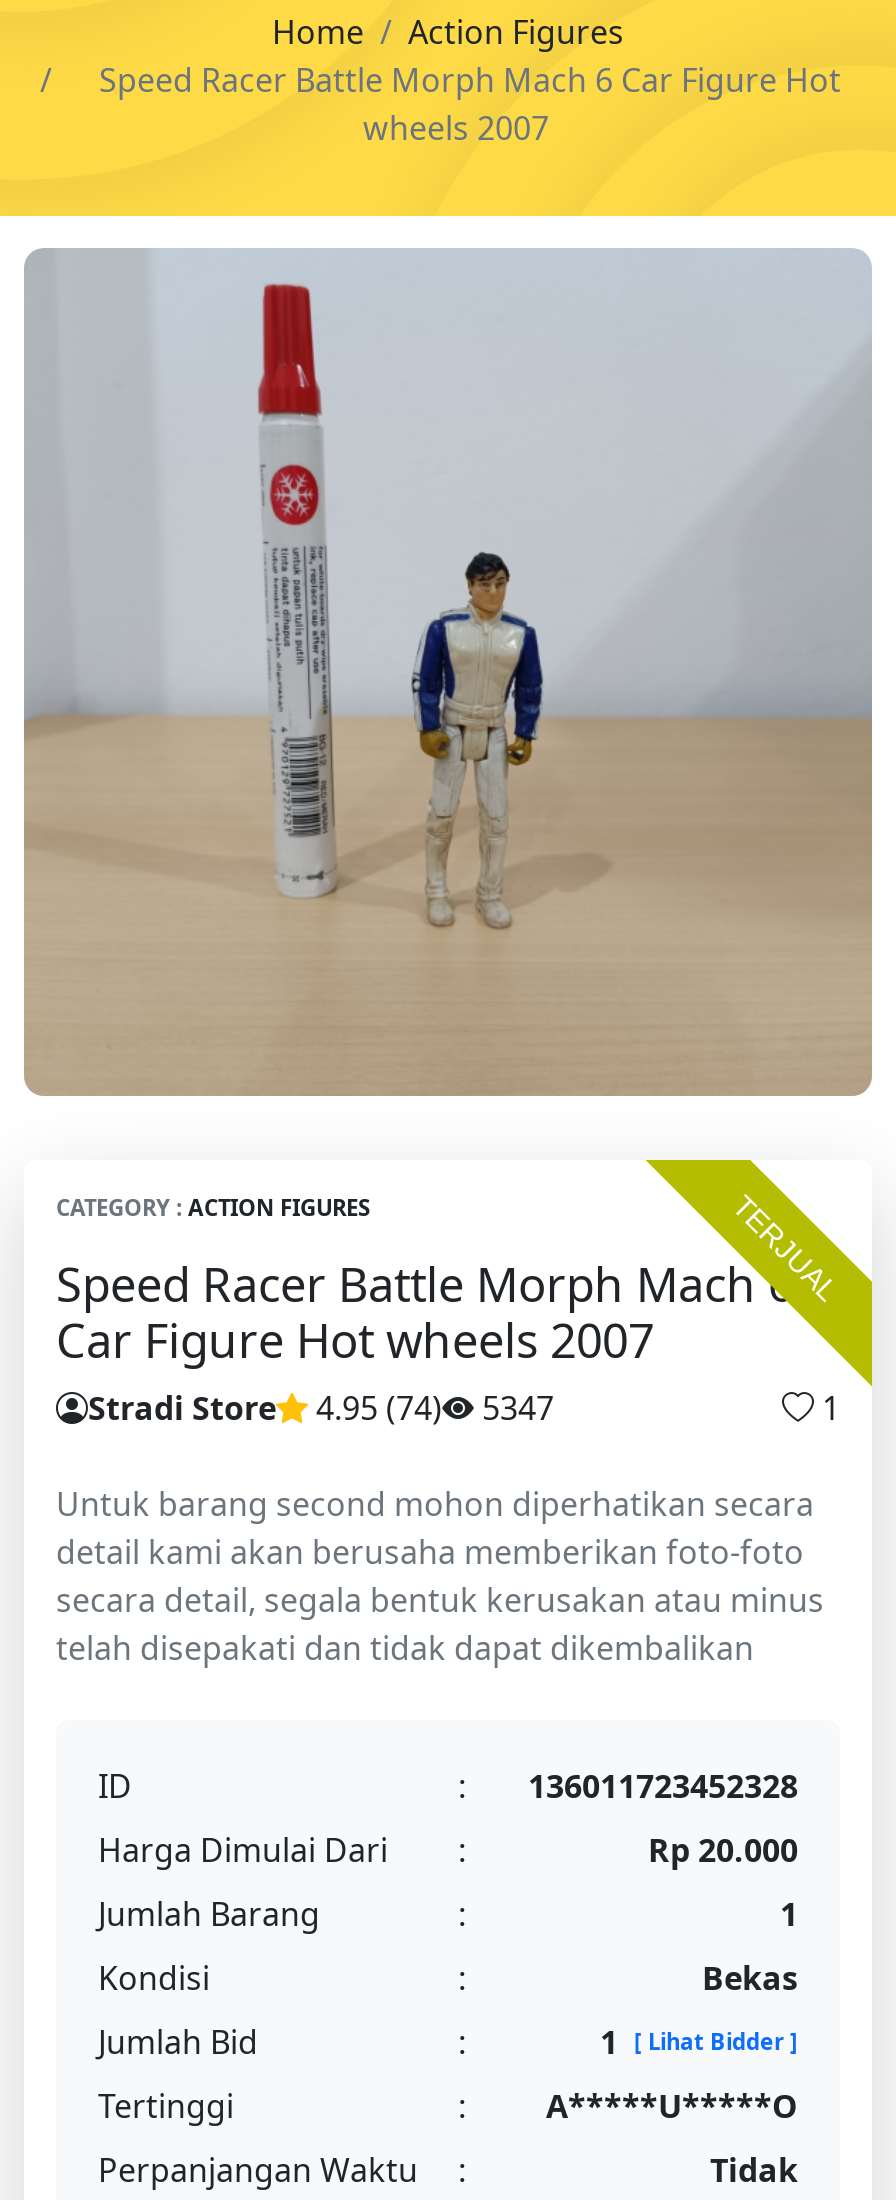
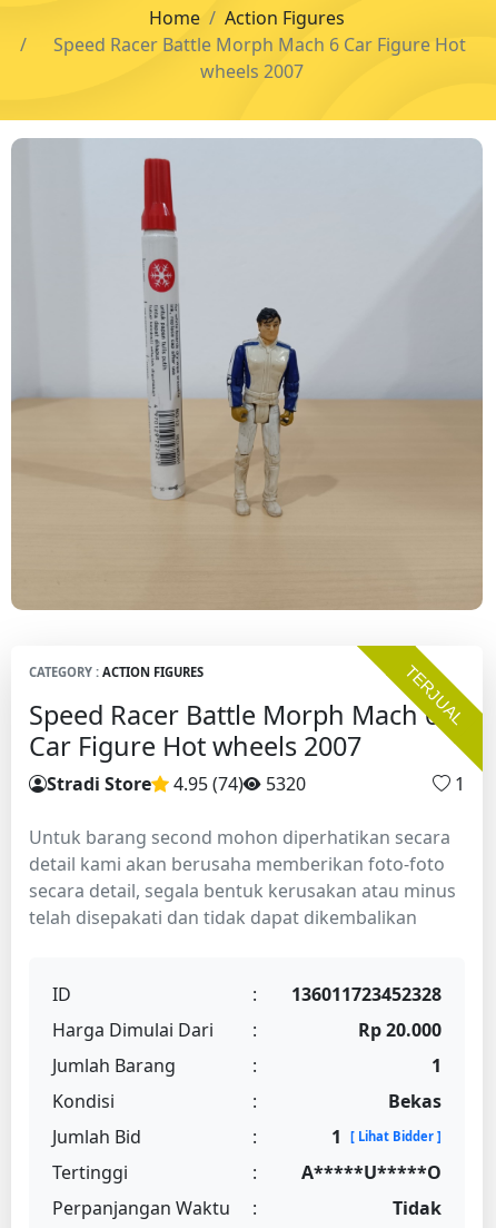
- Stradi Store 4.95 (74) 5347
+ Stradi Store 4.95 (74) 5320
